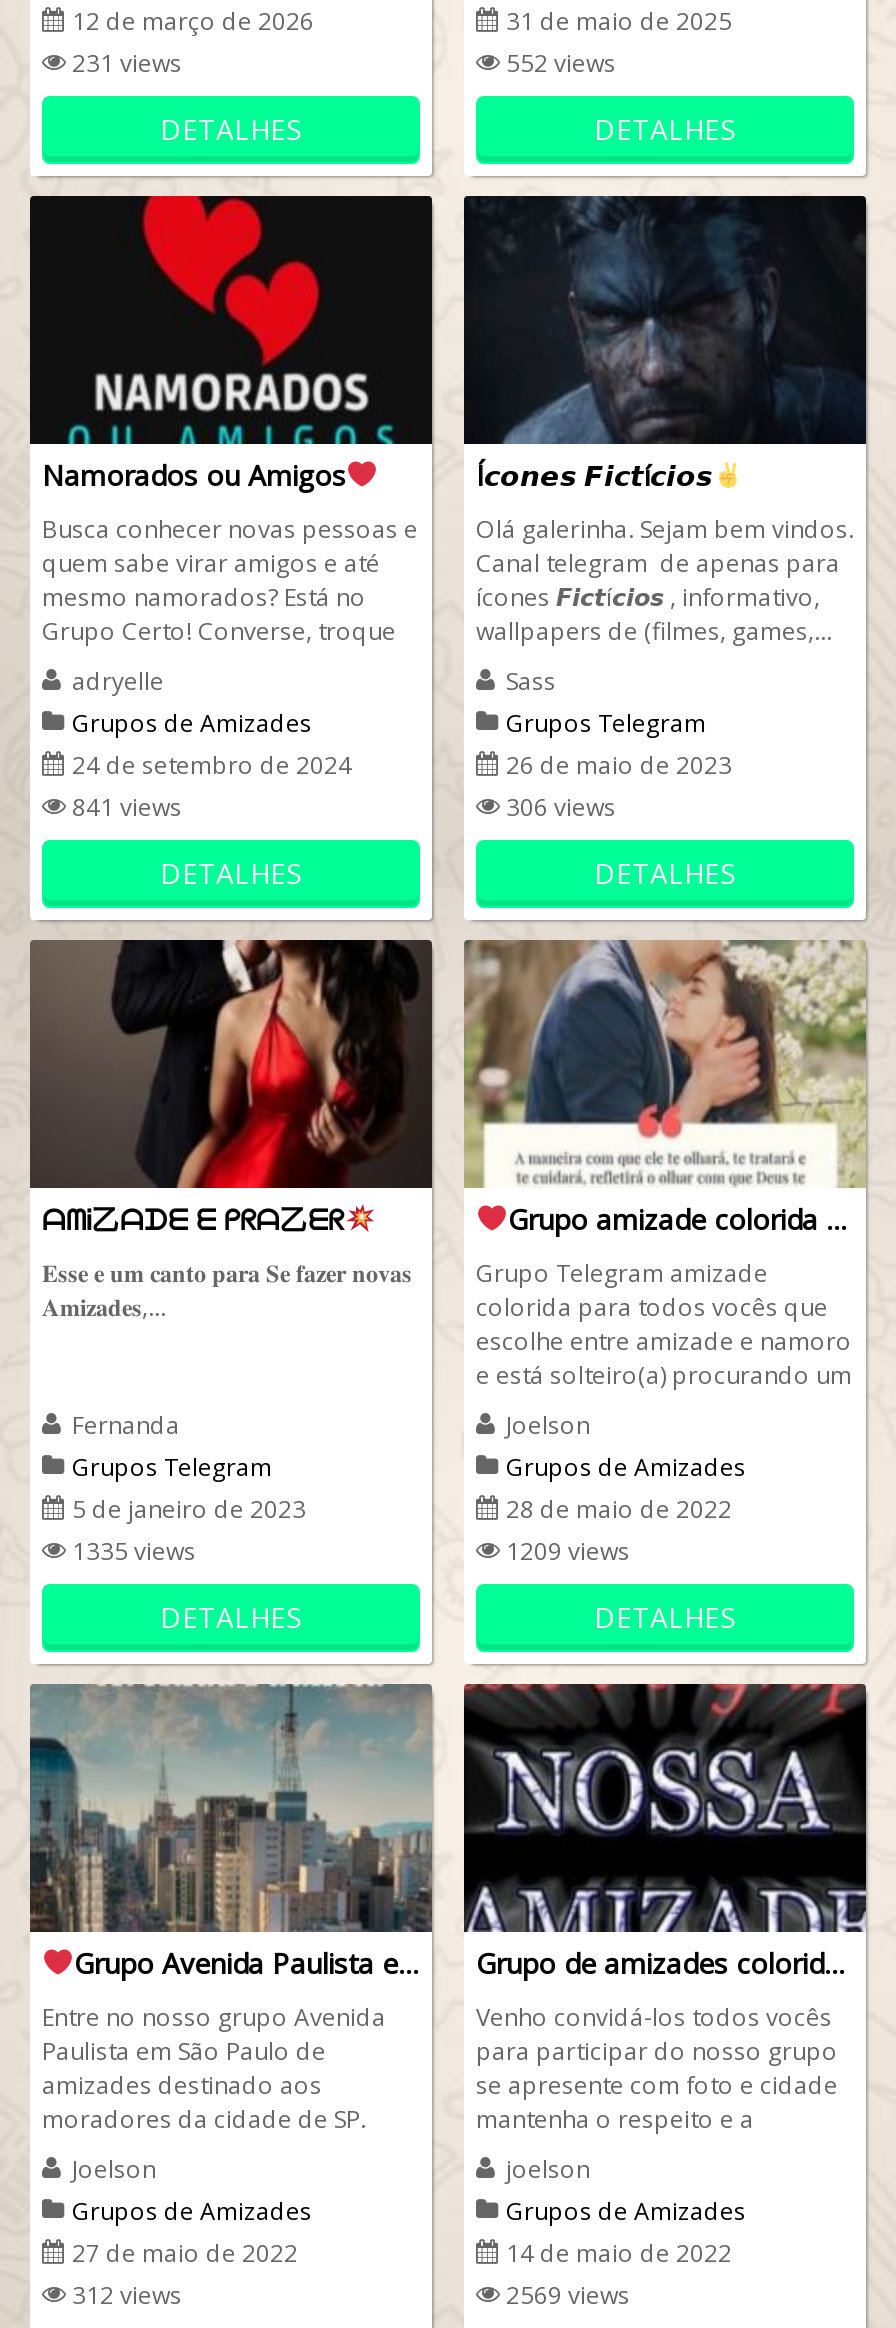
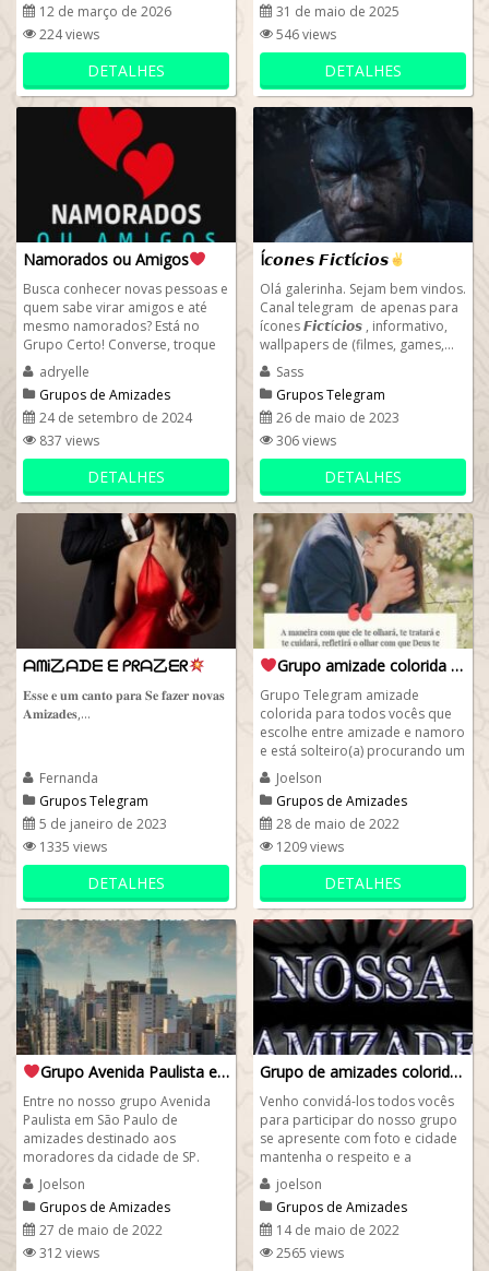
- 231 views
+ 224 views

- 552 views
+ 546 views

- 841 views
+ 837 views

- 2569 views
+ 2565 views
